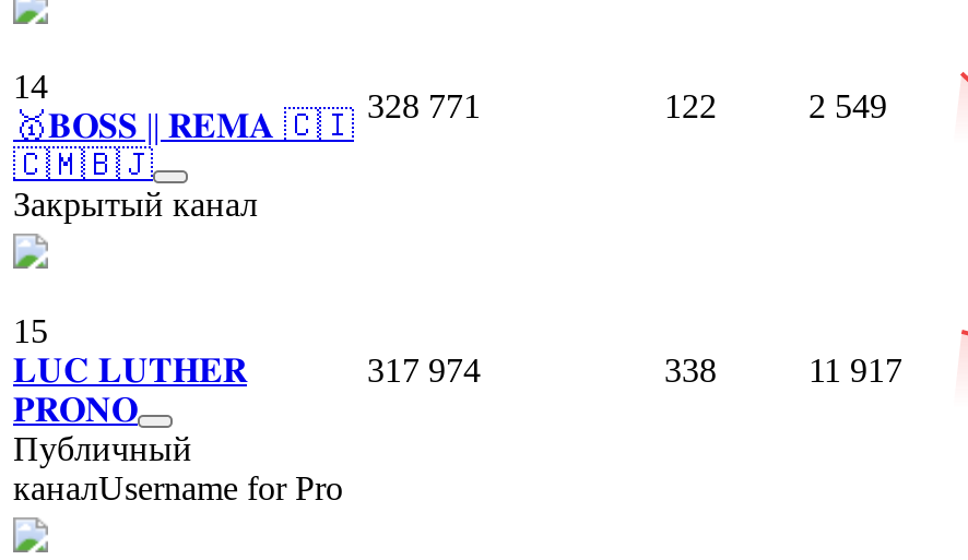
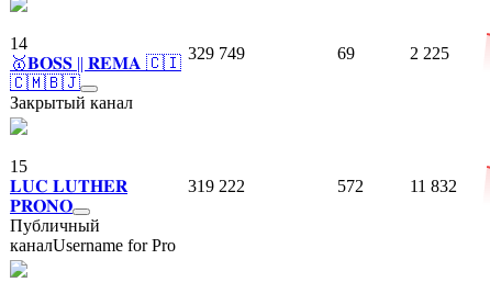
- 328 771
+ 329 749

- 122
+ 69

- 2 549
+ 2 225

- 317 974
+ 319 222

- 338
+ 572

- 11 917
+ 11 832
